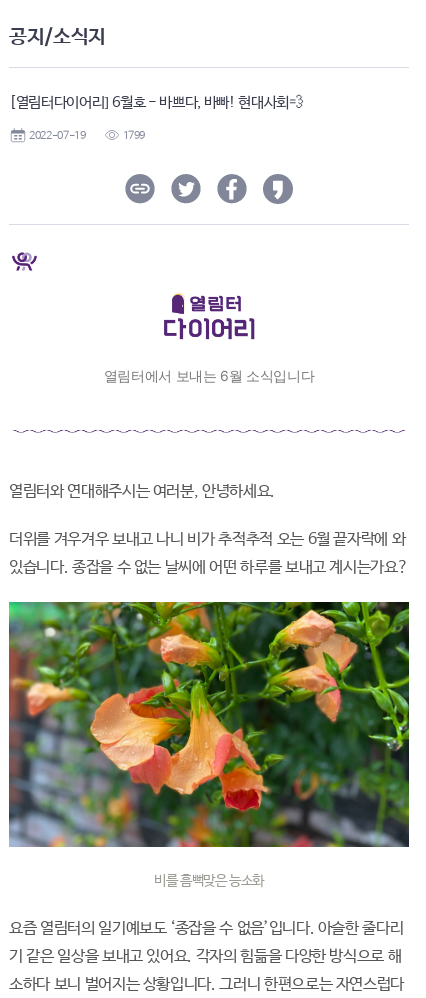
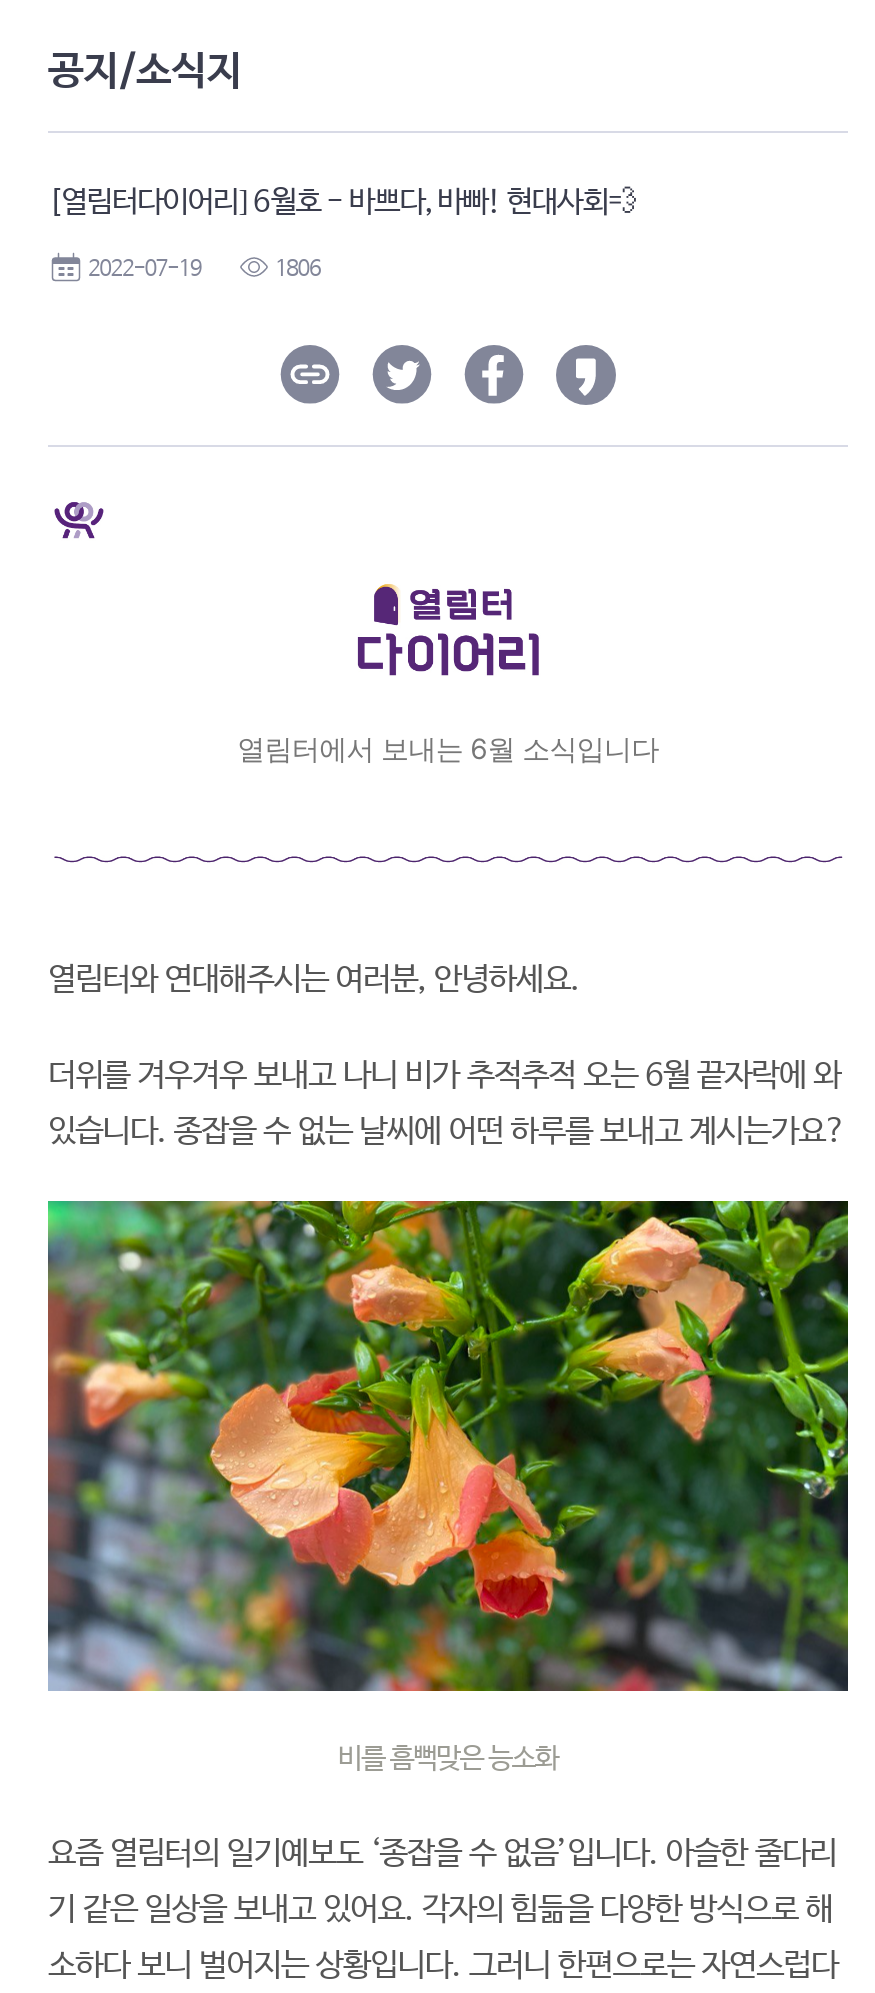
- 1799
+ 1806
